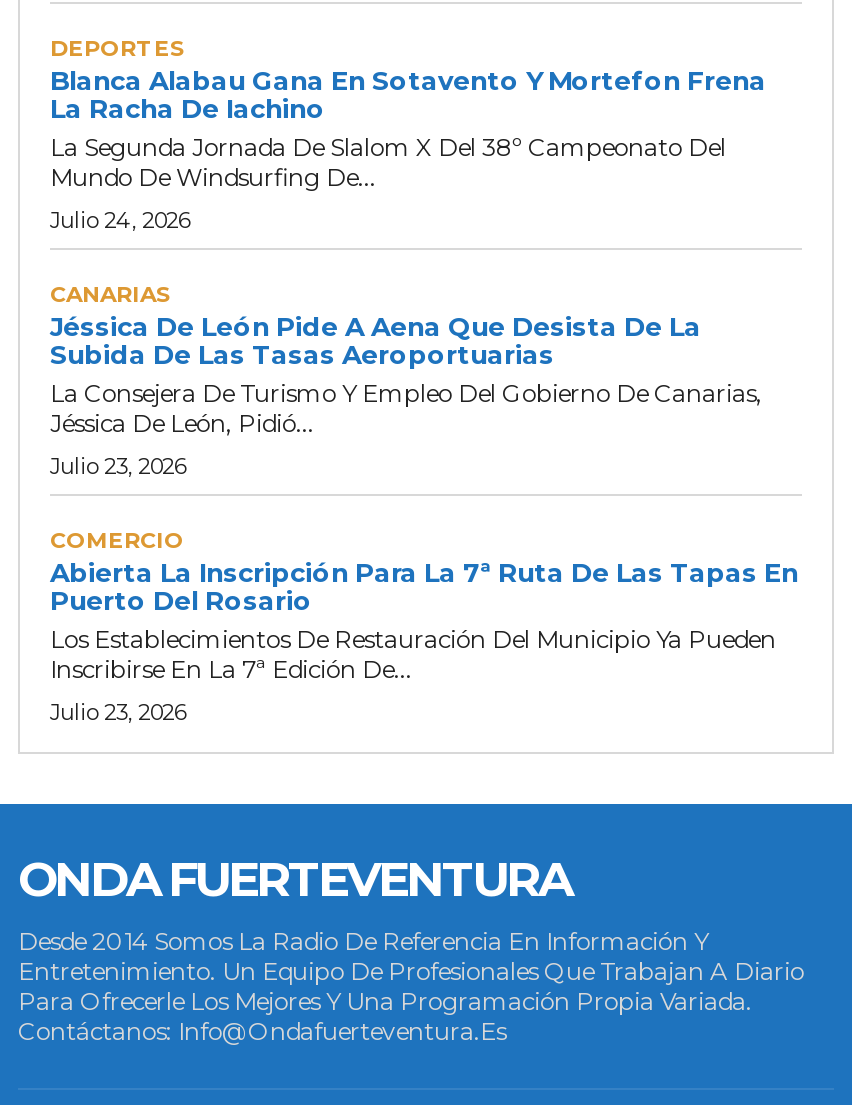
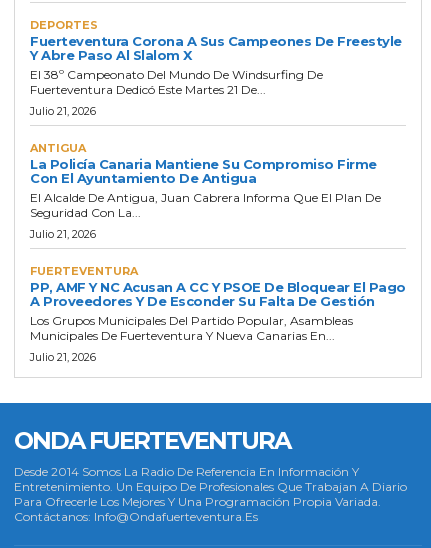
- Blanca Alabau Gana En Sotavento Y Mortefon Frena
- La Racha De Iachino
- La Segunda Jornada De Slalom X Del 38º Campeonato Del
- Mundo De Windsurfing De...
+ Fuerteventura Corona A Sus Campeones De Freestyle
+ Y Abre Paso Al Slalom X
+ El 38º Campeonato Del Mundo De Windsurfing De
+ Fuerteventura Dedicó Este Martes 21 De...

- Julio 24, 2026
+ Julio 21, 2026

- CANARIAS
- Jéssica De León Pide A Aena Que Desista De La
- Subida De Las Tasas Aeroportuarias
- La Consejera De Turismo Y Empleo Del Gobierno De Canarias,
- Jéssica De León, Pidió...
+ ANTIGUA
+ La Policía Canaria Mantiene Su Compromiso Firme
+ Con El Ayuntamiento De Antigua
+ El Alcalde De Antigua, Juan Cabrera Informa Que El Plan De
+ Seguridad Con La...

- Julio 23, 2026
+ Julio 21, 2026

- COMERCIO
- Abierta La Inscripción Para La 7ª Ruta De Las Tapas En
- Puerto Del Rosario
- Los Establecimientos De Restauración Del Municipio Ya Pueden
- Inscribirse En La 7ª Edición De...
+ FUERTEVENTURA
+ PP, AMF Y NC Acusan A CC Y PSOE De Bloquear El Pago
+ A Proveedores Y De Esconder Su Falta De Gestión
+ Los Grupos Municipales Del Partido Popular, Asambleas
+ Municipales De Fuerteventura Y Nueva Canarias En...

- Julio 23, 2026
+ Julio 21, 2026
